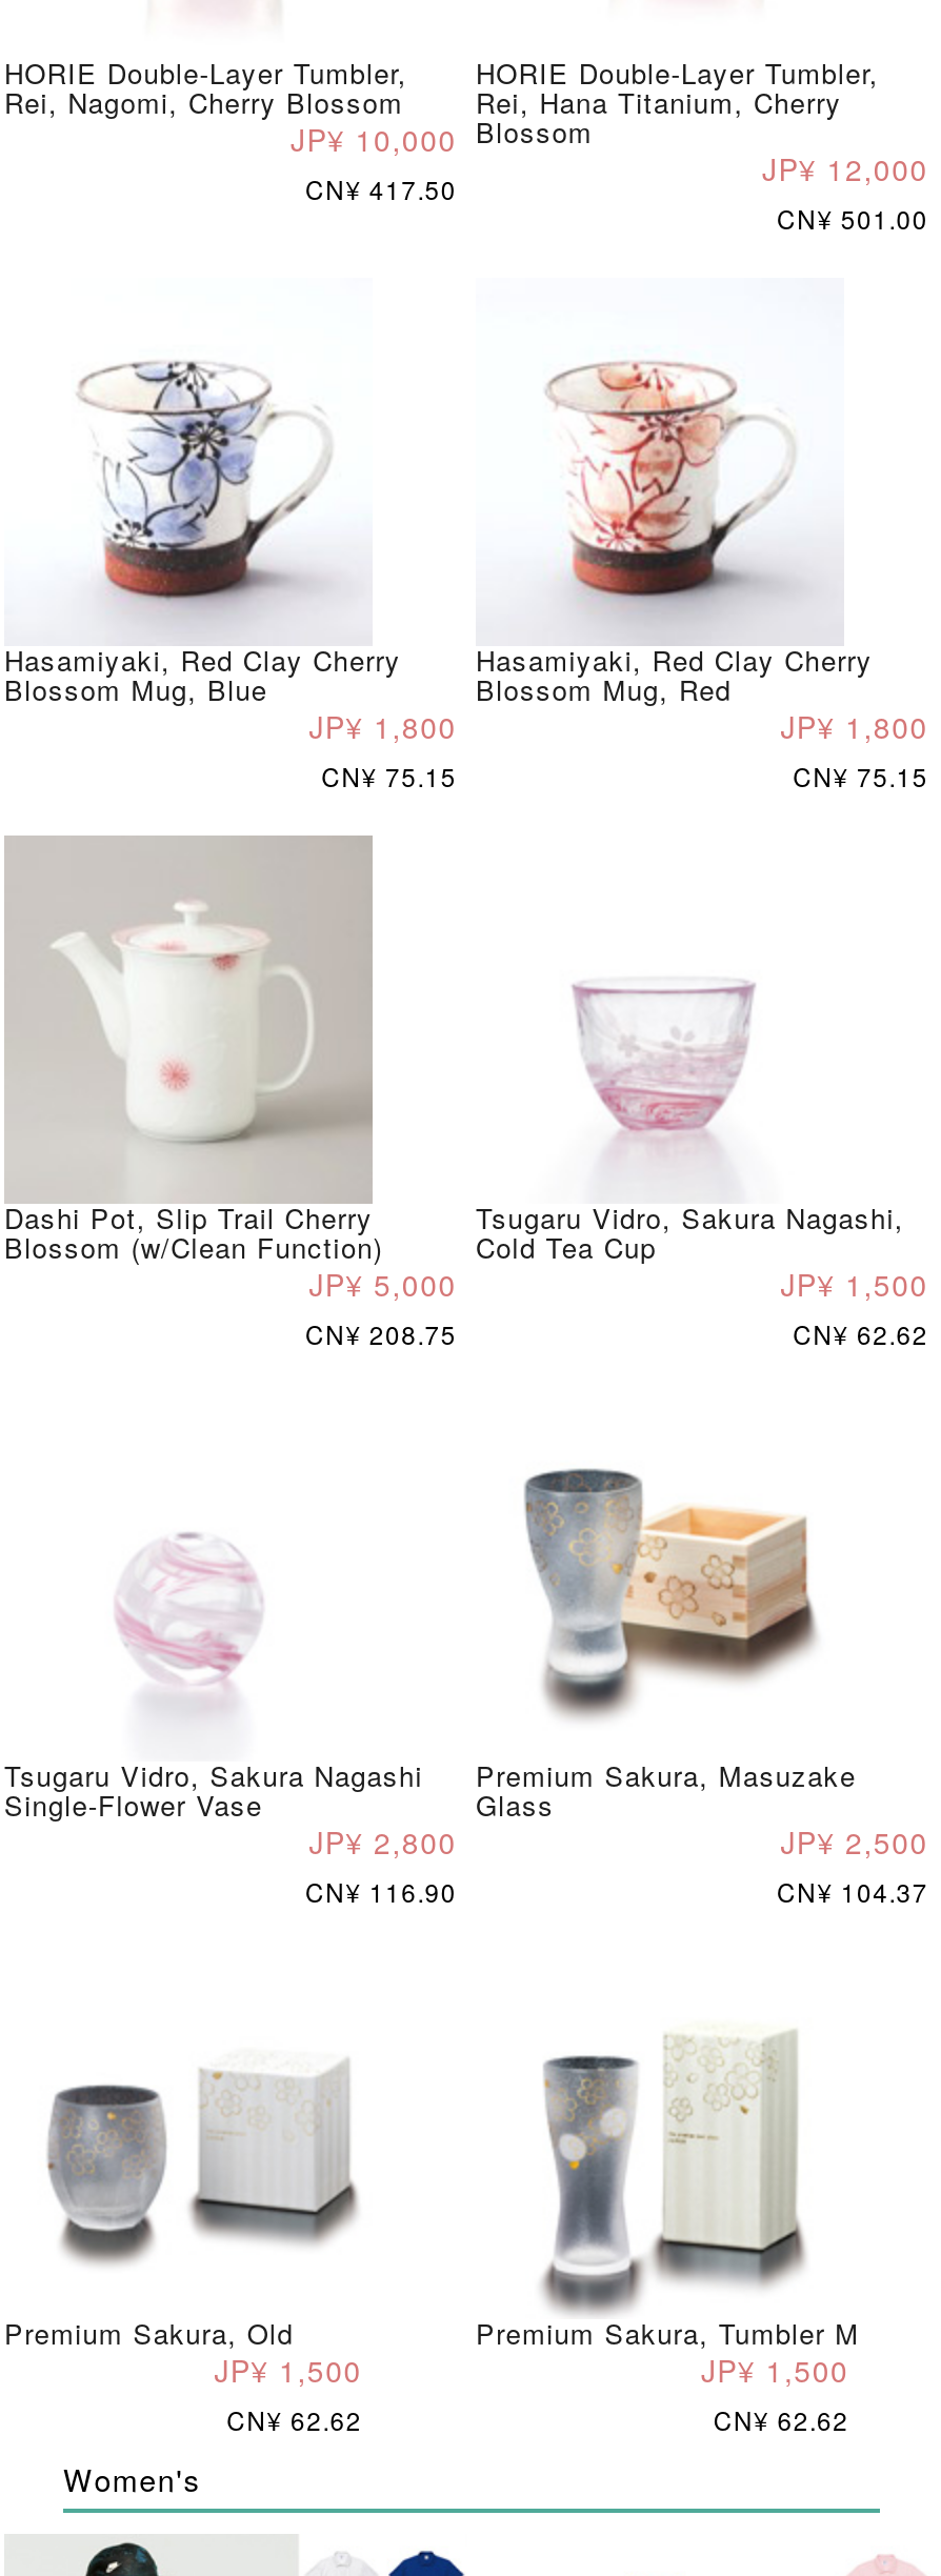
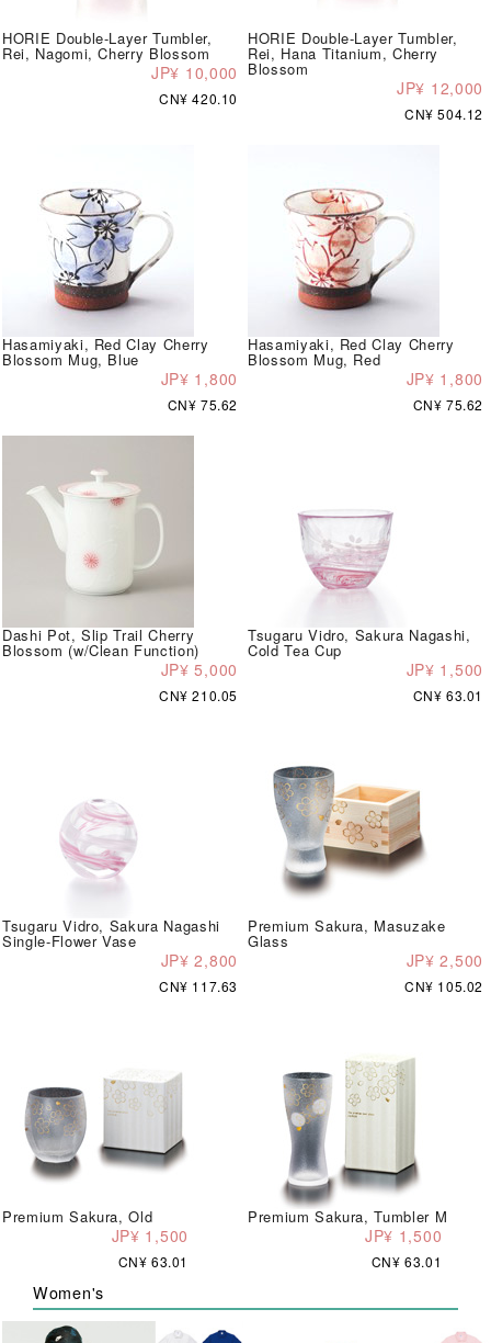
- CN¥ 417.50
+ CN¥ 420.10

- CN¥ 501.00
+ CN¥ 504.12

- CN¥ 75.15
+ CN¥ 75.62

- CN¥ 75.15
+ CN¥ 75.62

- CN¥ 208.75
+ CN¥ 210.05

- CN¥ 62.62
+ CN¥ 63.01

- CN¥ 116.90
+ CN¥ 117.63

- CN¥ 104.37
+ CN¥ 105.02

- CN¥ 62.62
+ CN¥ 63.01

- CN¥ 62.62
+ CN¥ 63.01
